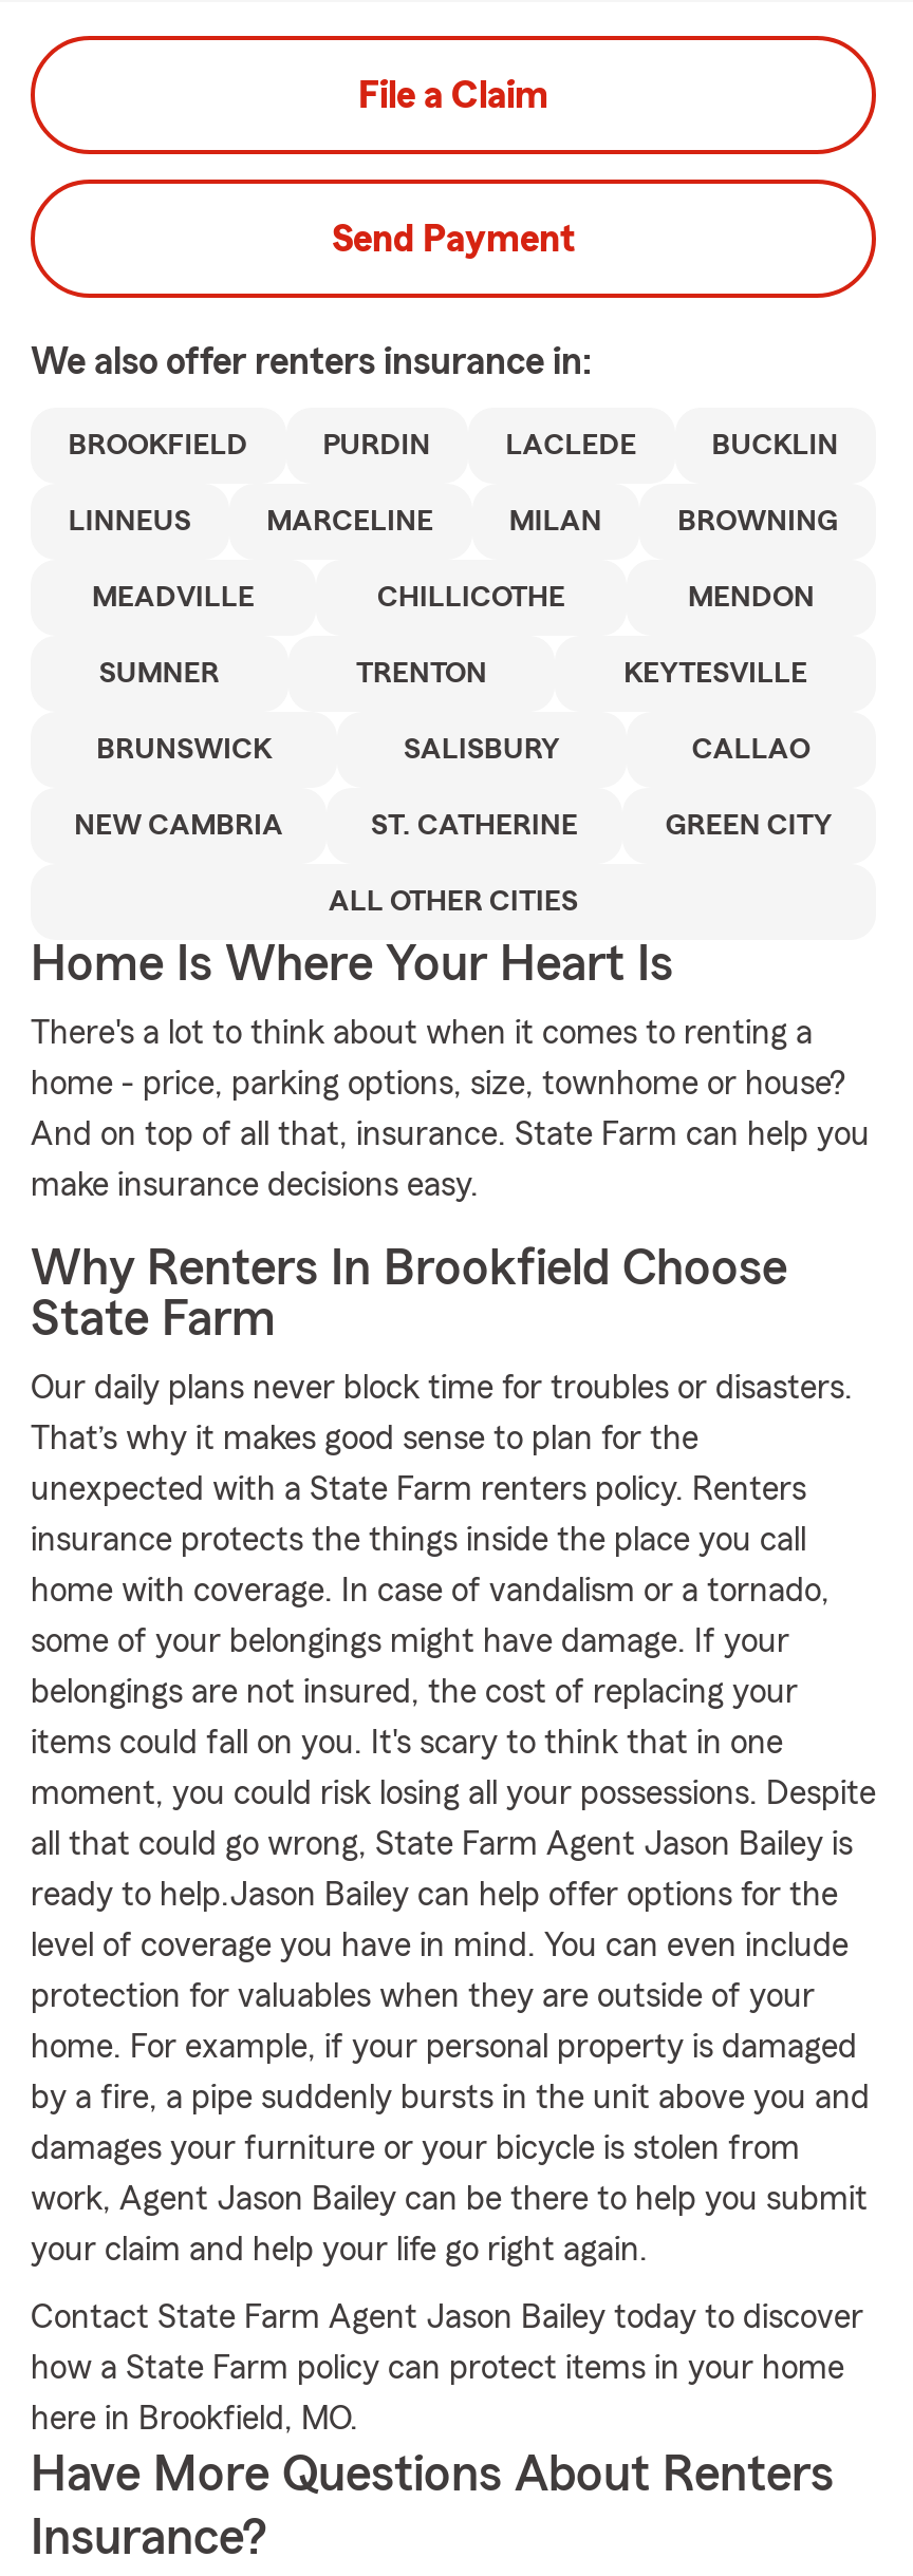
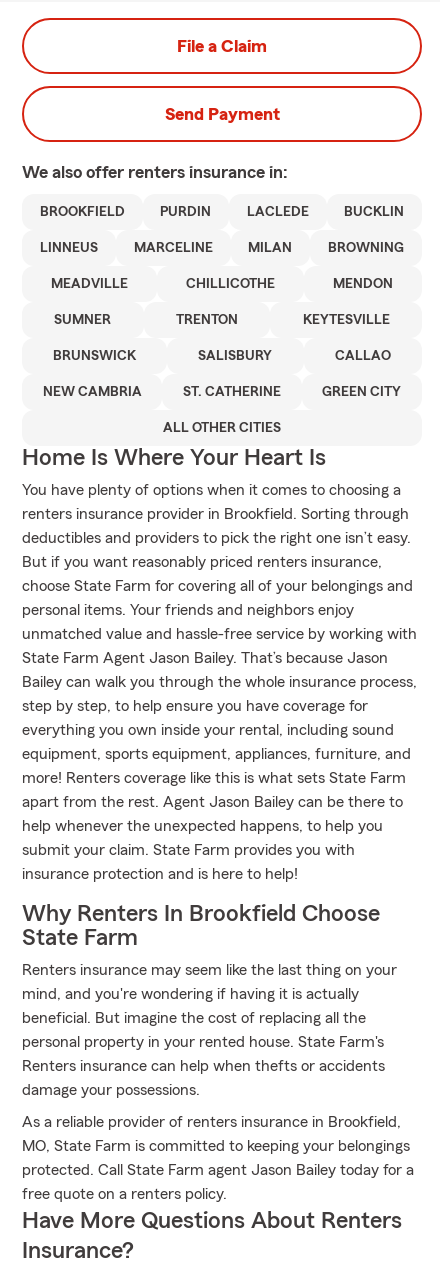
- There's a lot to think about when it comes to renting a
- home - price, parking options, size, townhome or house?
- And on top of all that, insurance. State Farm can help you
- make insurance decisions easy.
+ You have plenty of options when it comes to choosing a
+ renters insurance provider in Brookfield. Sorting through
+ deductibles and providers to pick the right one isn’t easy.
+ But if you want reasonably priced renters insurance,
+ choose State Farm for covering all of your belongings and
+ personal items. Your friends and neighbors enjoy
+ unmatched value and hassle-free service by working with
+ State Farm Agent Jason Bailey. That’s because Jason
+ Bailey can walk you through the whole insurance process,
+ step by step, to help ensure you have coverage for
+ everything you own inside your rental, including sound
+ equipment, sports equipment, appliances, furniture, and
+ more! Renters coverage like this is what sets State Farm
+ apart from the rest. Agent Jason Bailey can be there to
+ help whenever the unexpected happens, to help you
+ submit your claim. State Farm provides you with
+ insurance protection and is here to help!

moved down: Why Renters In Brookfield Choose | State Farm

- Our daily plans never block time for troubles or disasters.
- That’s why it makes good sense to plan for the
- unexpected with a State Farm renters policy. Renters
- insurance protects the things inside the place you call
- home with coverage. In case of vandalism or a tornado,
- some of your belongings might have damage. If your
- belongings are not insured, the cost of replacing your
- items could fall on you. It's scary to think that in one
- moment, you could risk losing all your possessions. Despite
- all that could go wrong, State Farm Agent Jason Bailey is
- ready to help.Jason Bailey can help offer options for the
- level of coverage you have in mind. You can even include
- protection for valuables when they are outside of your
- home. For example, if your personal property is damaged
- by a fire, a pipe suddenly bursts in the unit above you and
- damages your furniture or your bicycle is stolen from
- work, Agent Jason Bailey can be there to help you submit
- your claim and help your life go right again.
- Contact State Farm Agent Jason Bailey today to discover
- how a State Farm policy can protect items in your home
- here in Brookfield, MO.
+ Renters insurance may seem like the last thing on your
+ mind, and you're wondering if having it is actually
+ beneficial. But imagine the cost of replacing all the
+ personal property in your rented house. State Farm's
+ Renters insurance can help when thefts or accidents
+ damage your possessions.
+ As a reliable provider of renters insurance in Brookfield,
+ MO, State Farm is committed to keeping your belongings
+ protected. Call State Farm agent Jason Bailey today for a
+ free quote on a renters policy.
